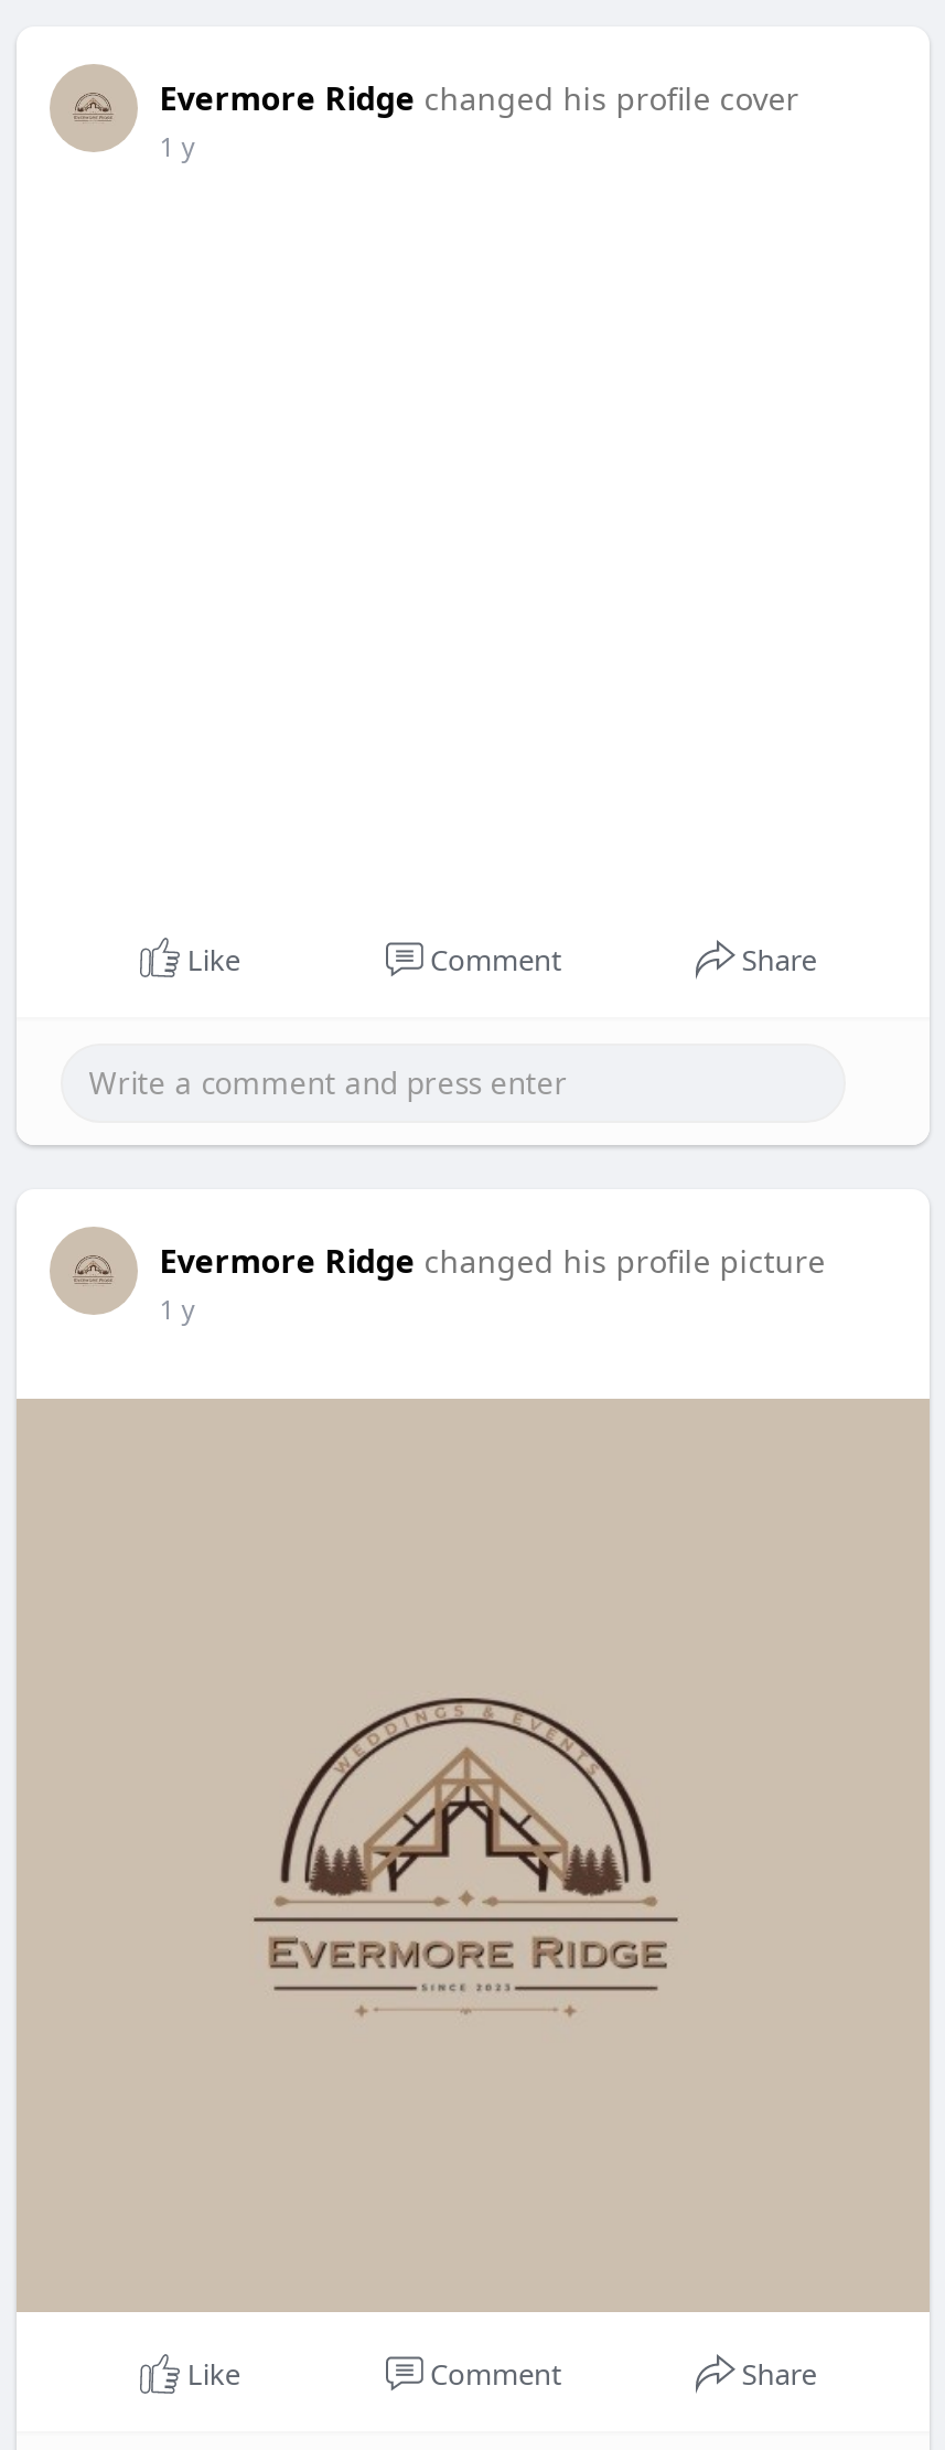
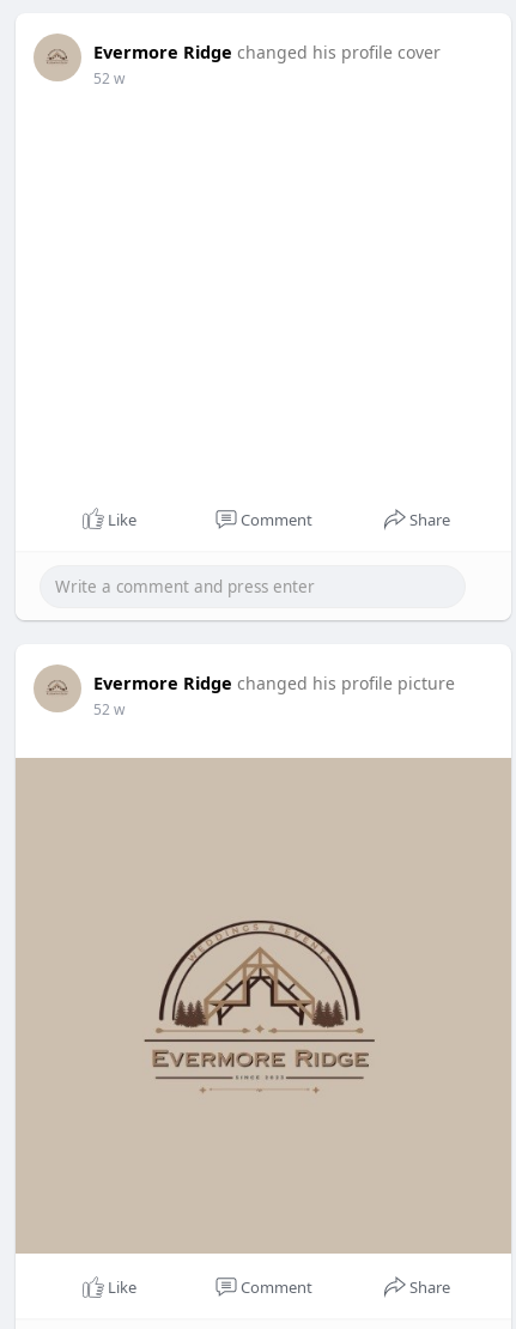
- 1 y
+ 52 w

- 1 y
+ 52 w
